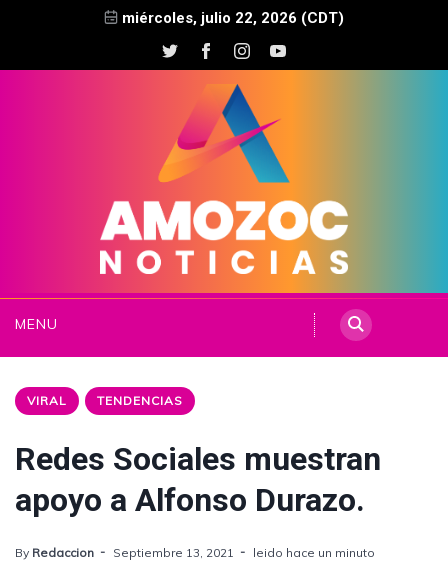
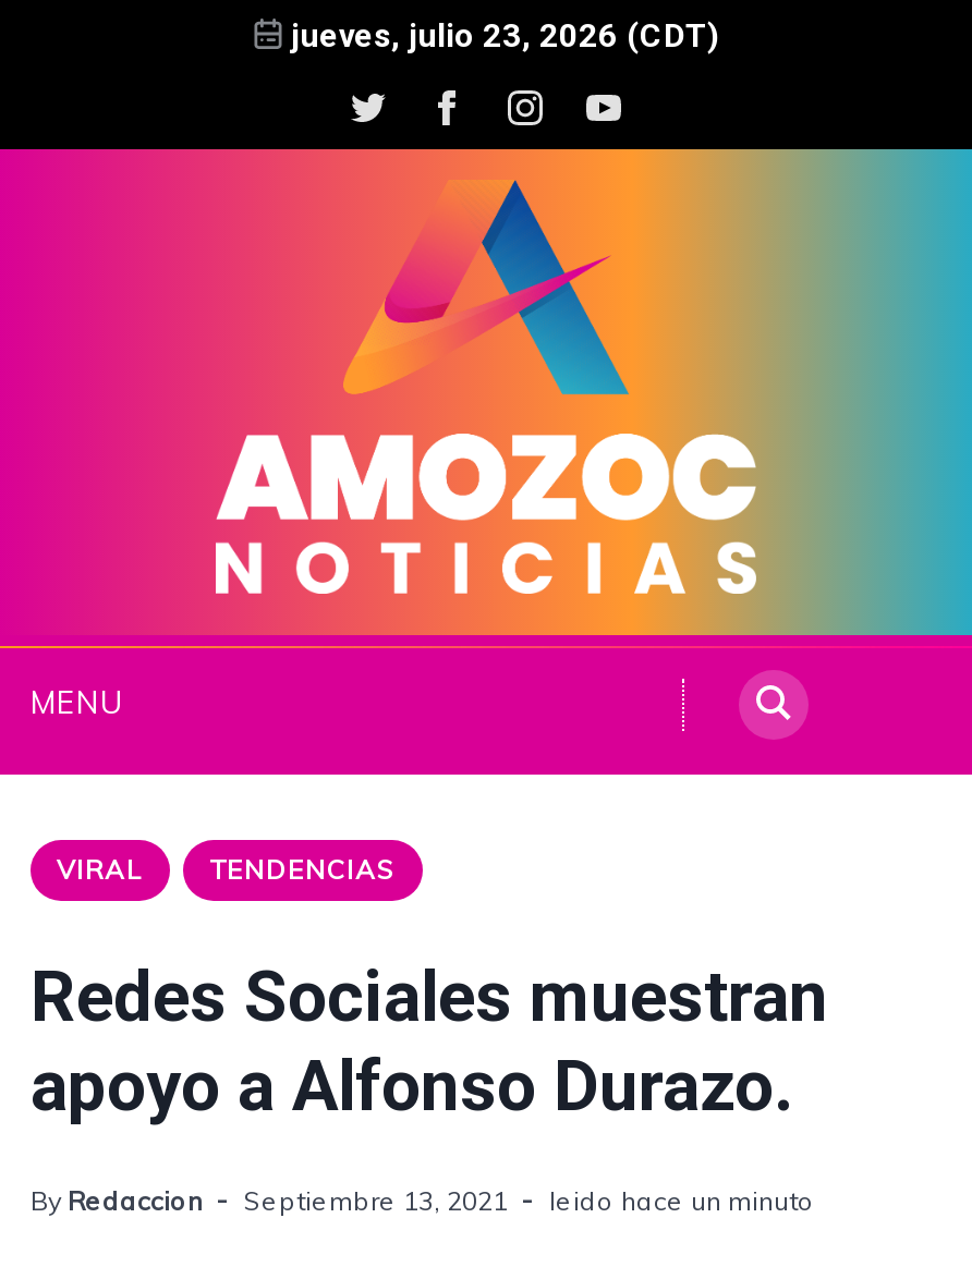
- miércoles, julio 22, 2026 (CDT)
+ jueves, julio 23, 2026 (CDT)
